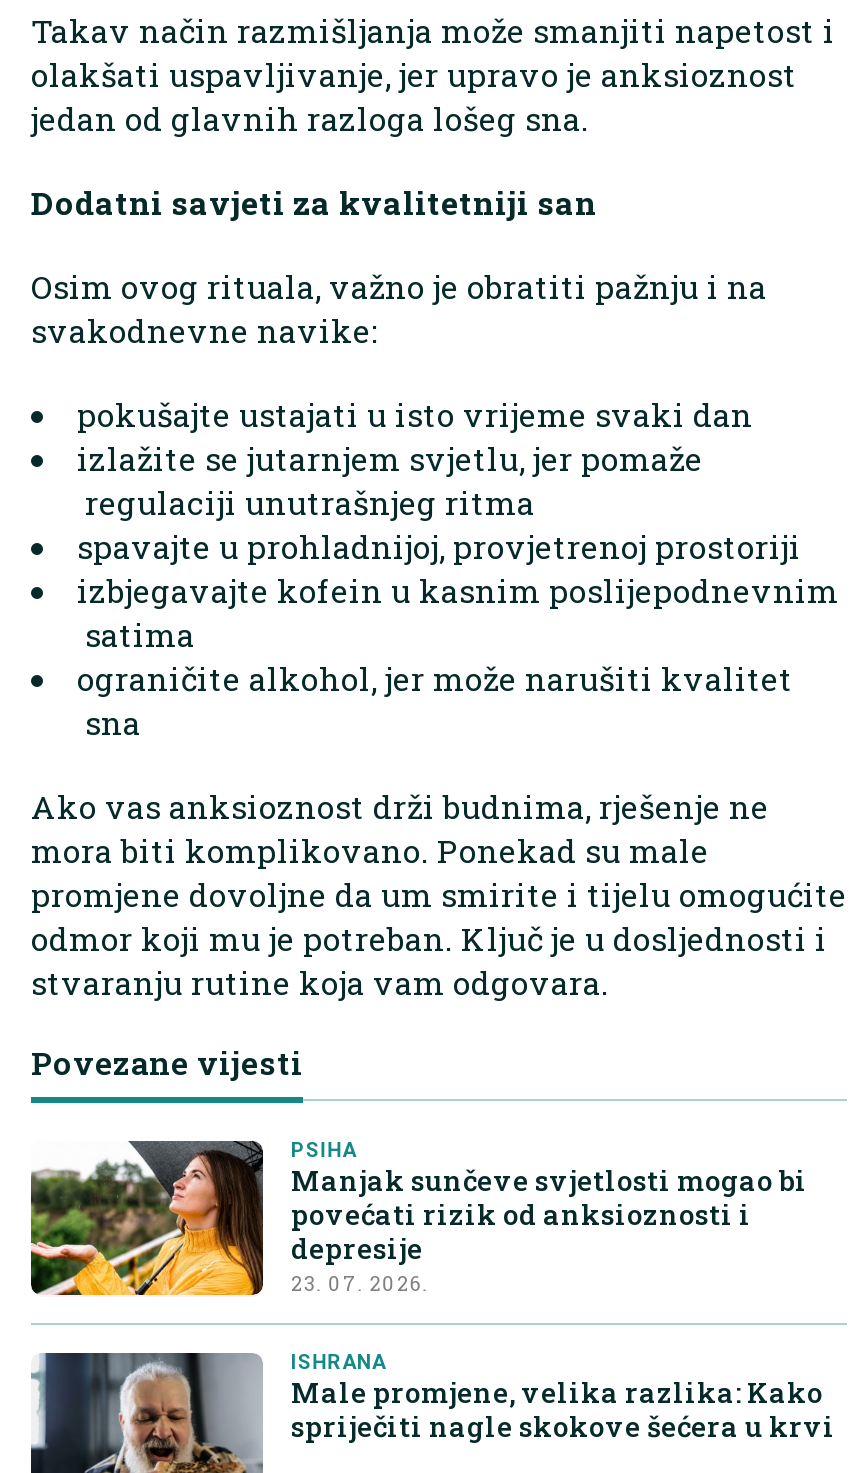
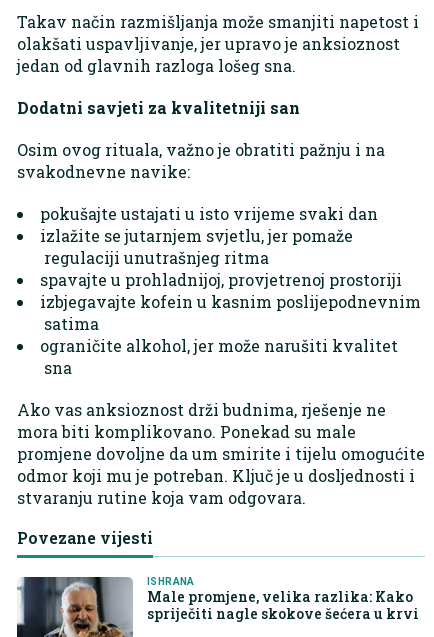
- [image]
- PSIHA
- Manjak sunčeve svjetlosti mogao bi
- povećati rizik od anksioznosti i
- depresije
- 23. 07. 2026.
